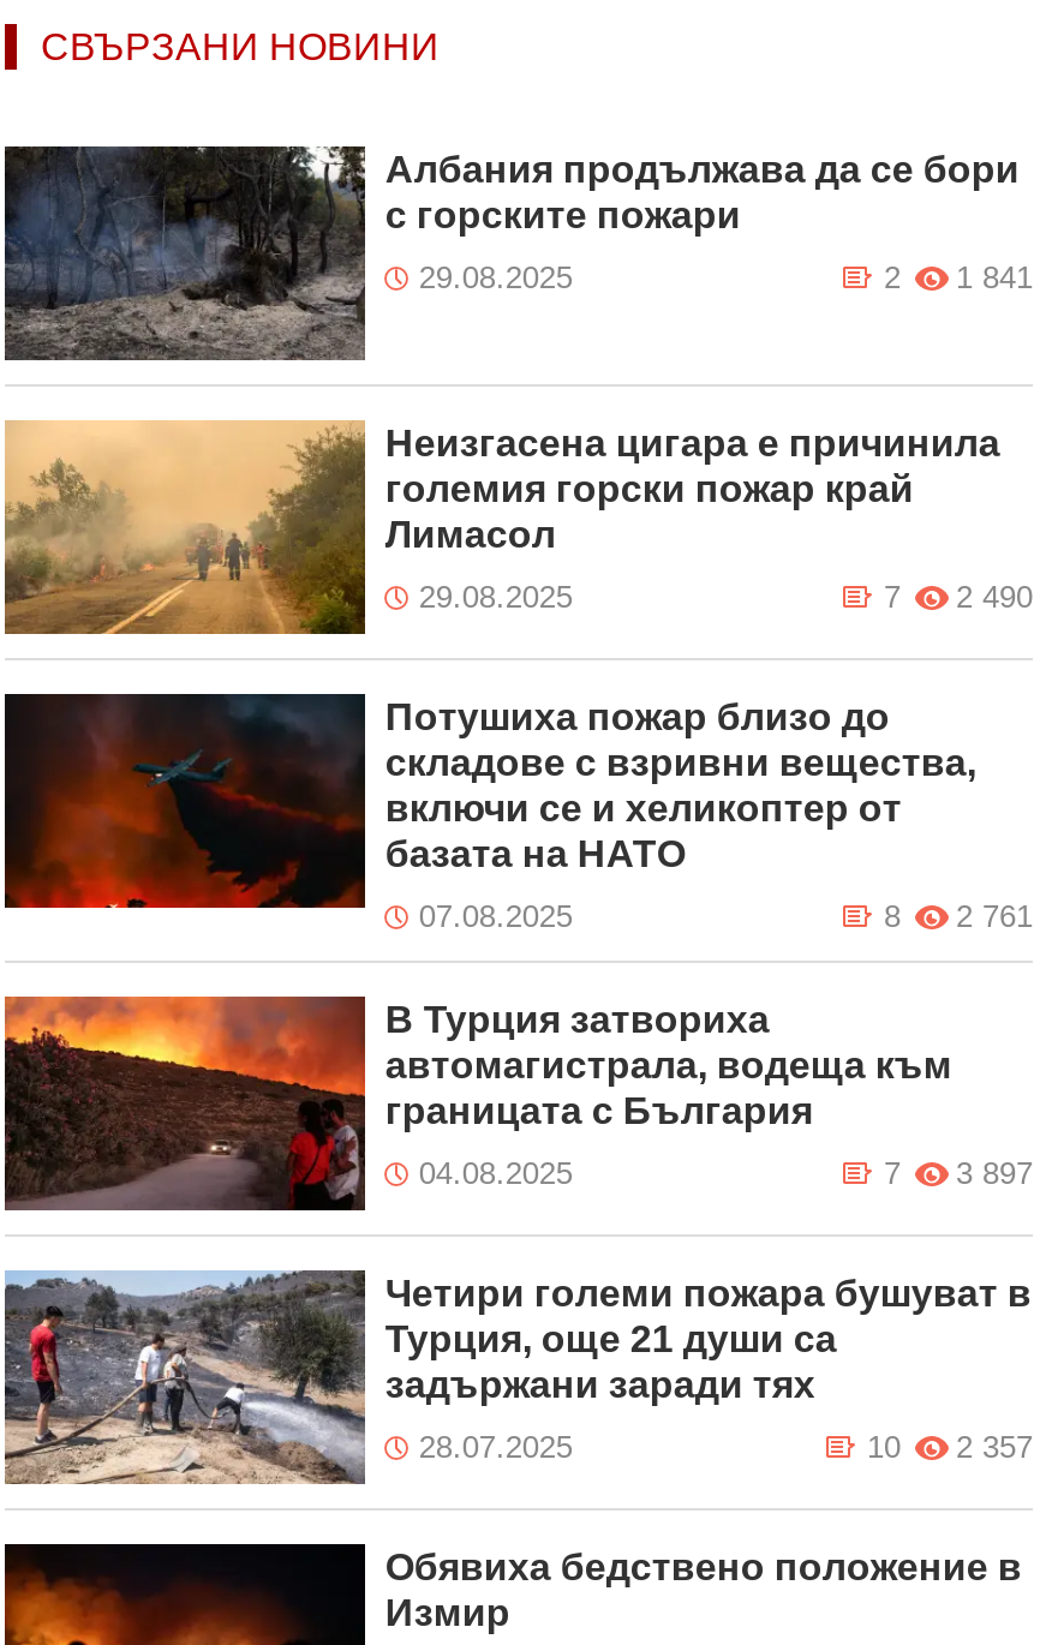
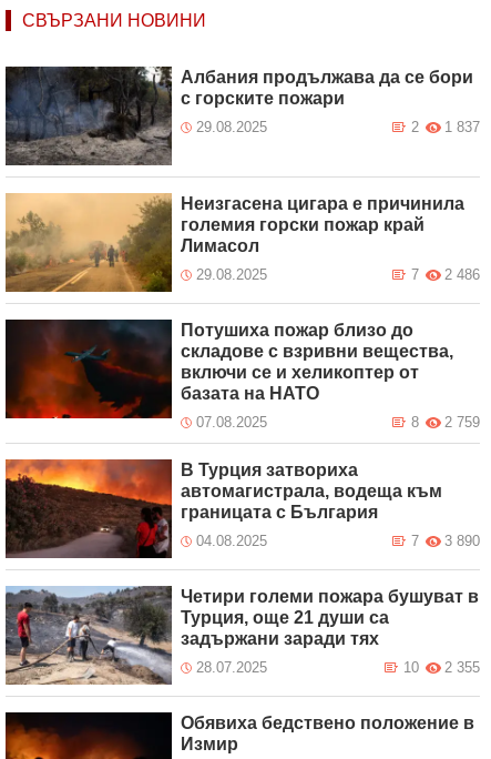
- 2 1 841
+ 2 1 837

- 7 2 490
+ 7 2 486

- 8 2 761
+ 8 2 759

- 7 3 897
+ 7 3 890

- 10 2 357
+ 10 2 355
